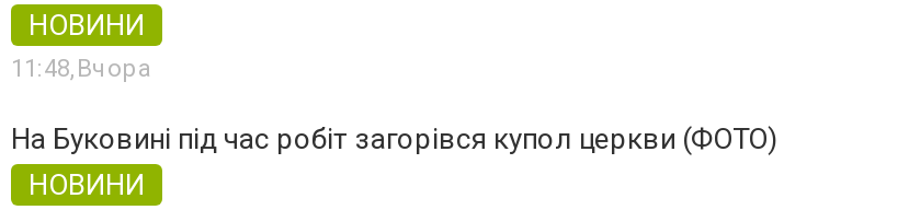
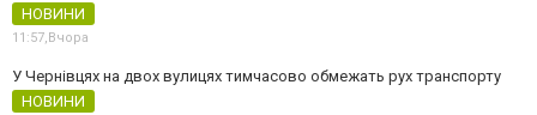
- 11:48, Вчора
+ 11:57, Вчора

- На Буковині під час робіт загорівся купол церкви (ФОТО)
+ У Чернівцях на двох вулицях тимчасово обмежать рух транспорту
